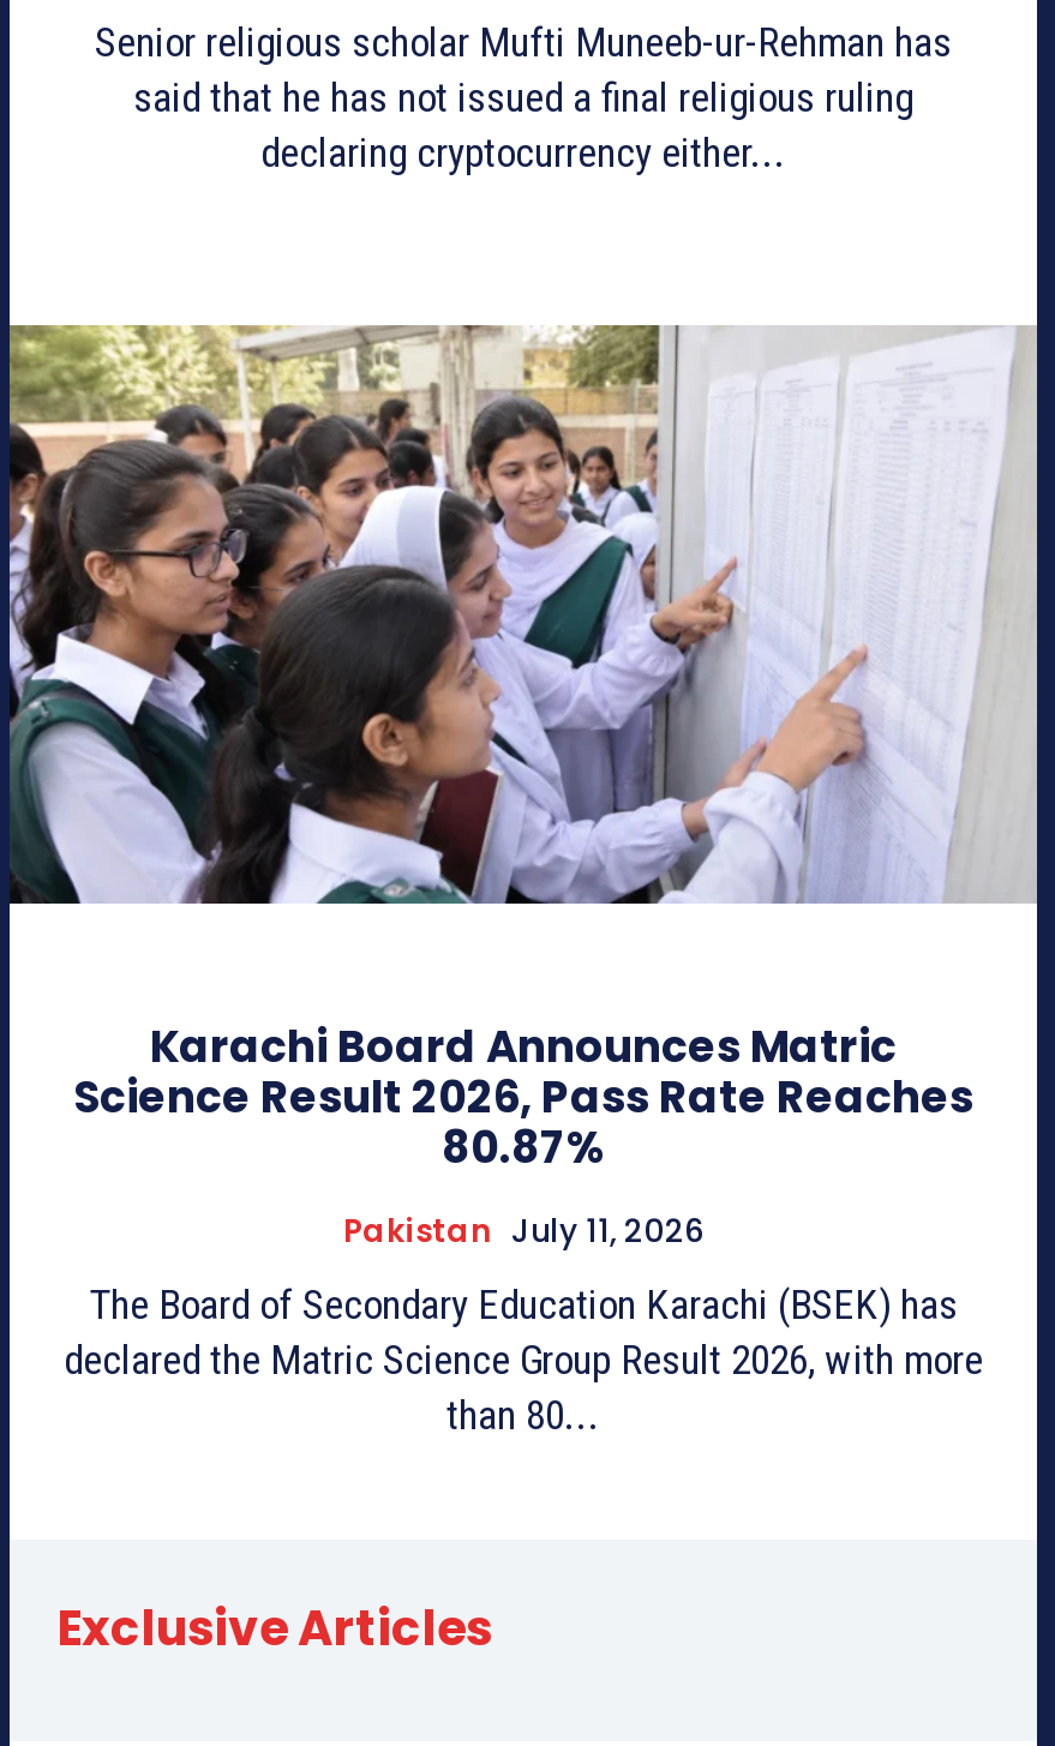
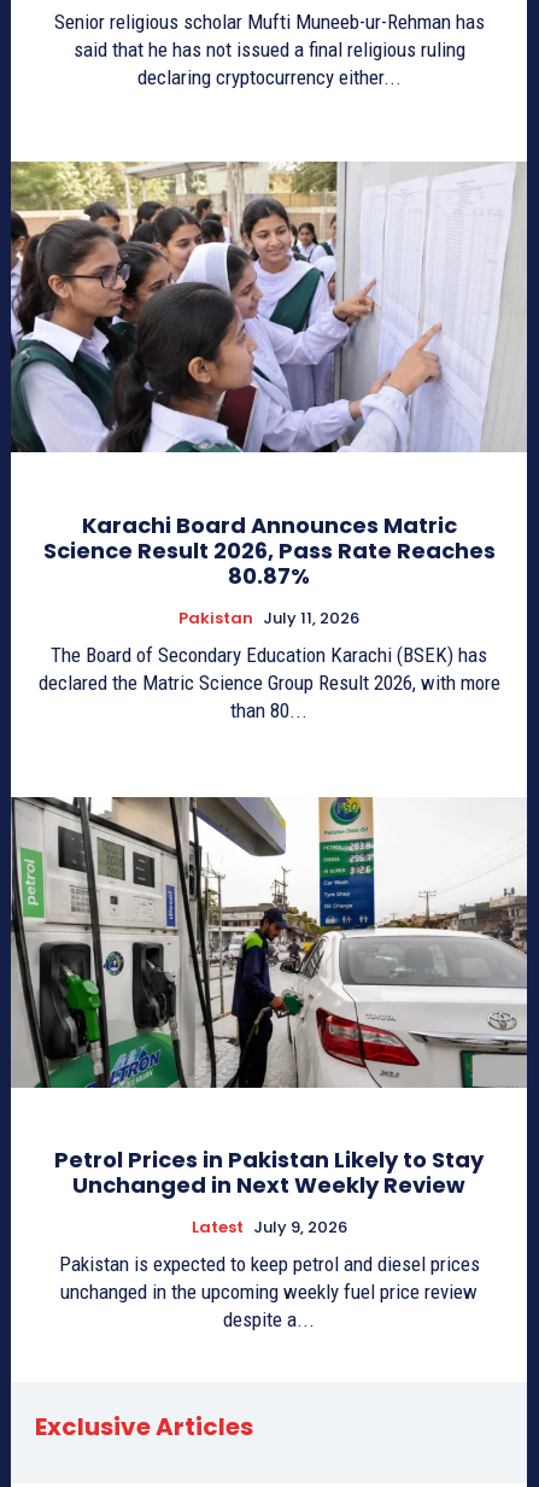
+ [image]

+ Petrol Prices in Pakistan Likely to Stay
+ Unchanged in Next Weekly Review
+ Latest July 9, 2026
+ Pakistan is expected to keep petrol and diesel prices
+ unchanged in the upcoming weekly fuel price review
+ despite a...
